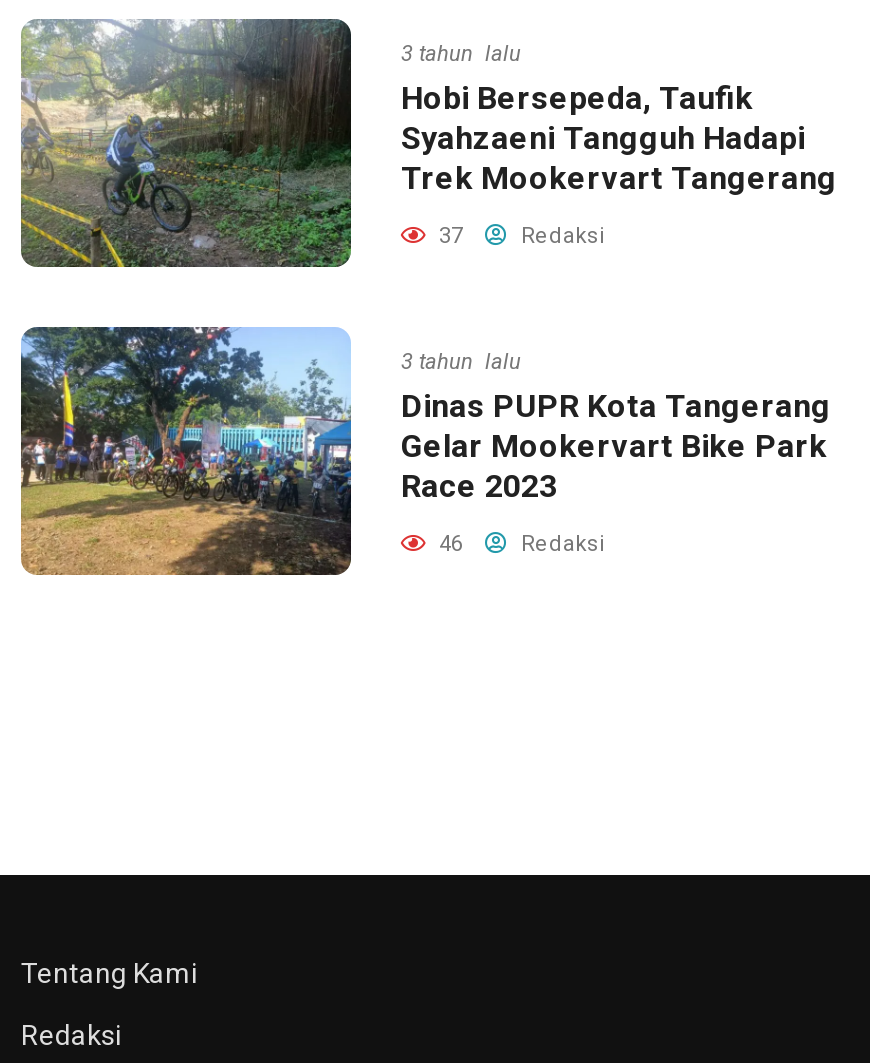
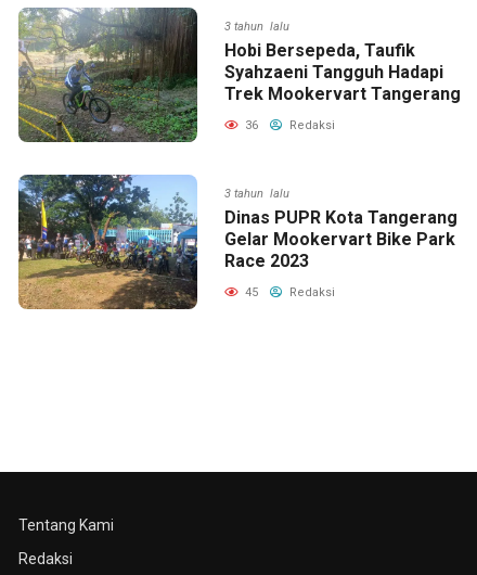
- 37 Redaksi
+ 36 Redaksi

- 46 Redaksi
+ 45 Redaksi
